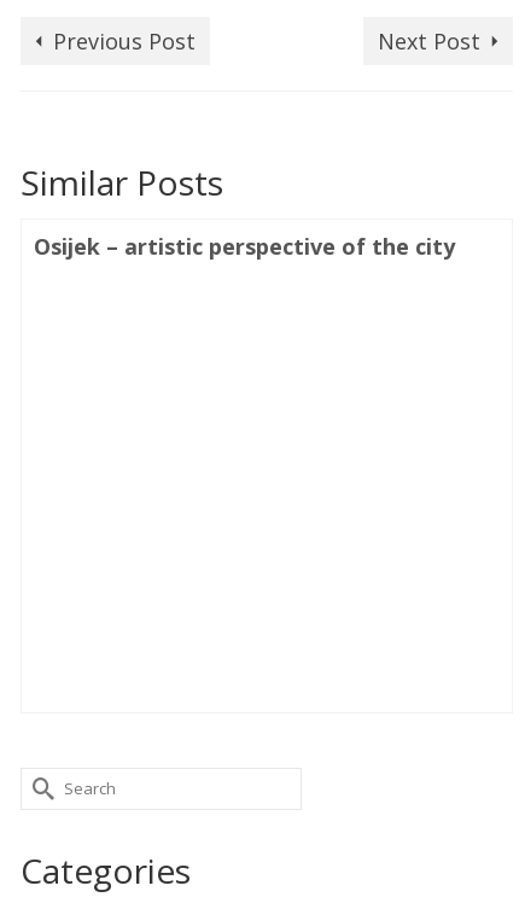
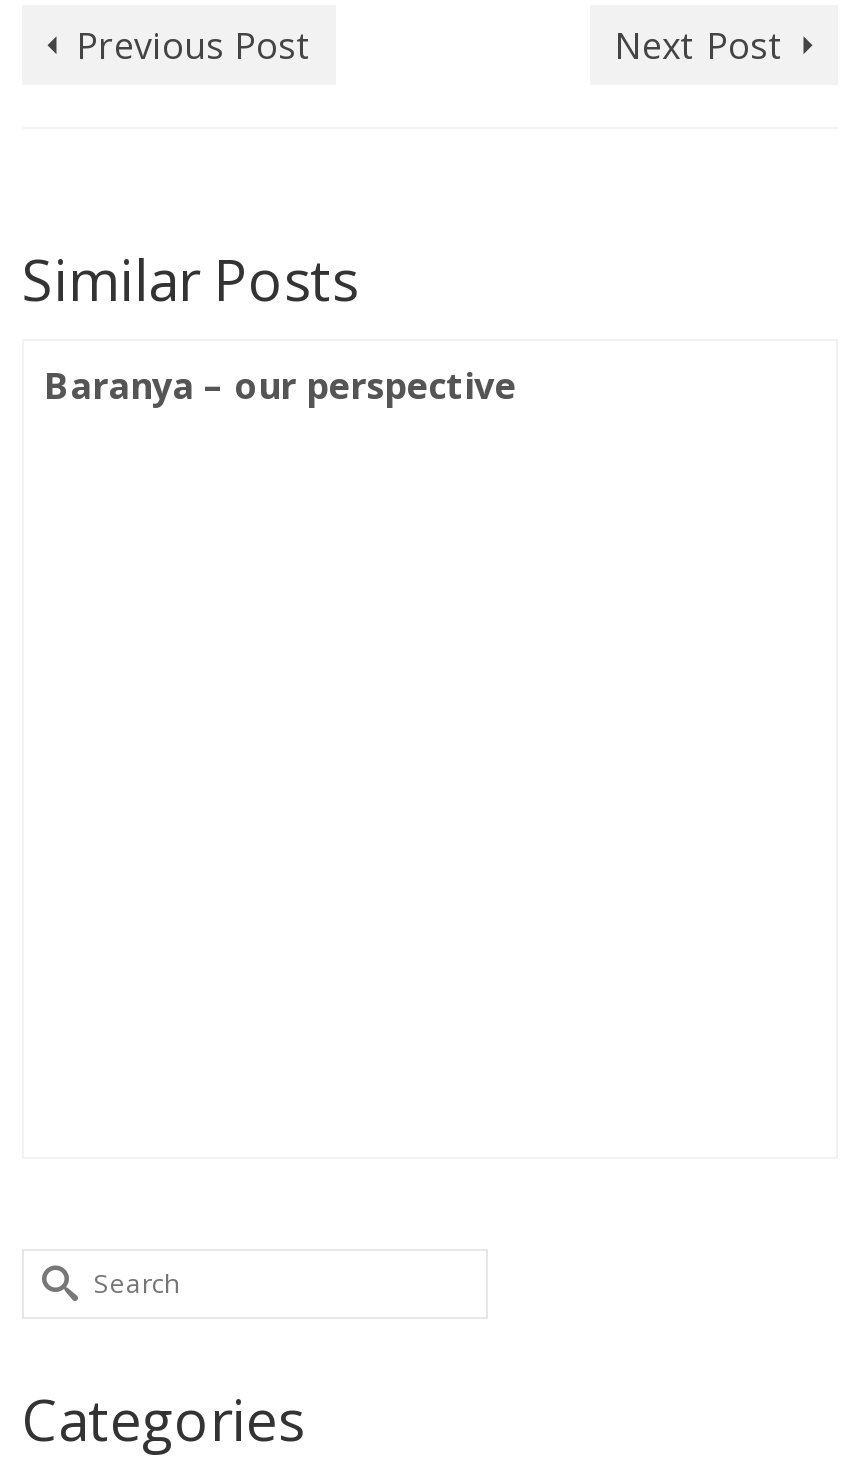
- Osijek – artistic perspective of the city
+ Baranya – our perspective
